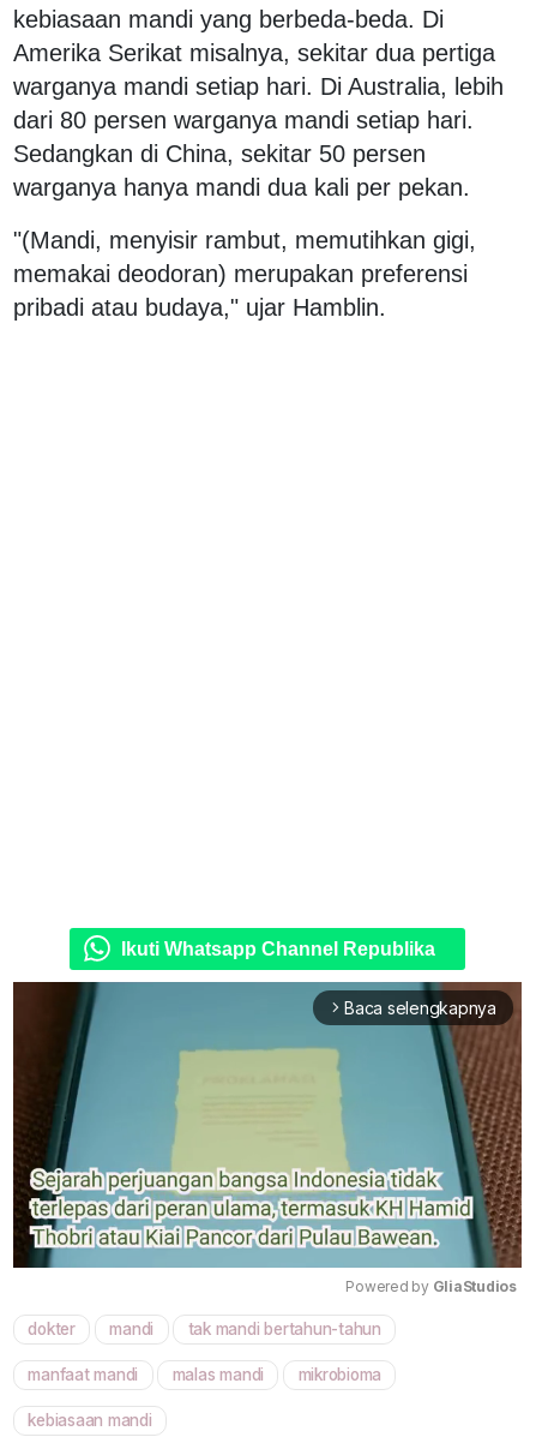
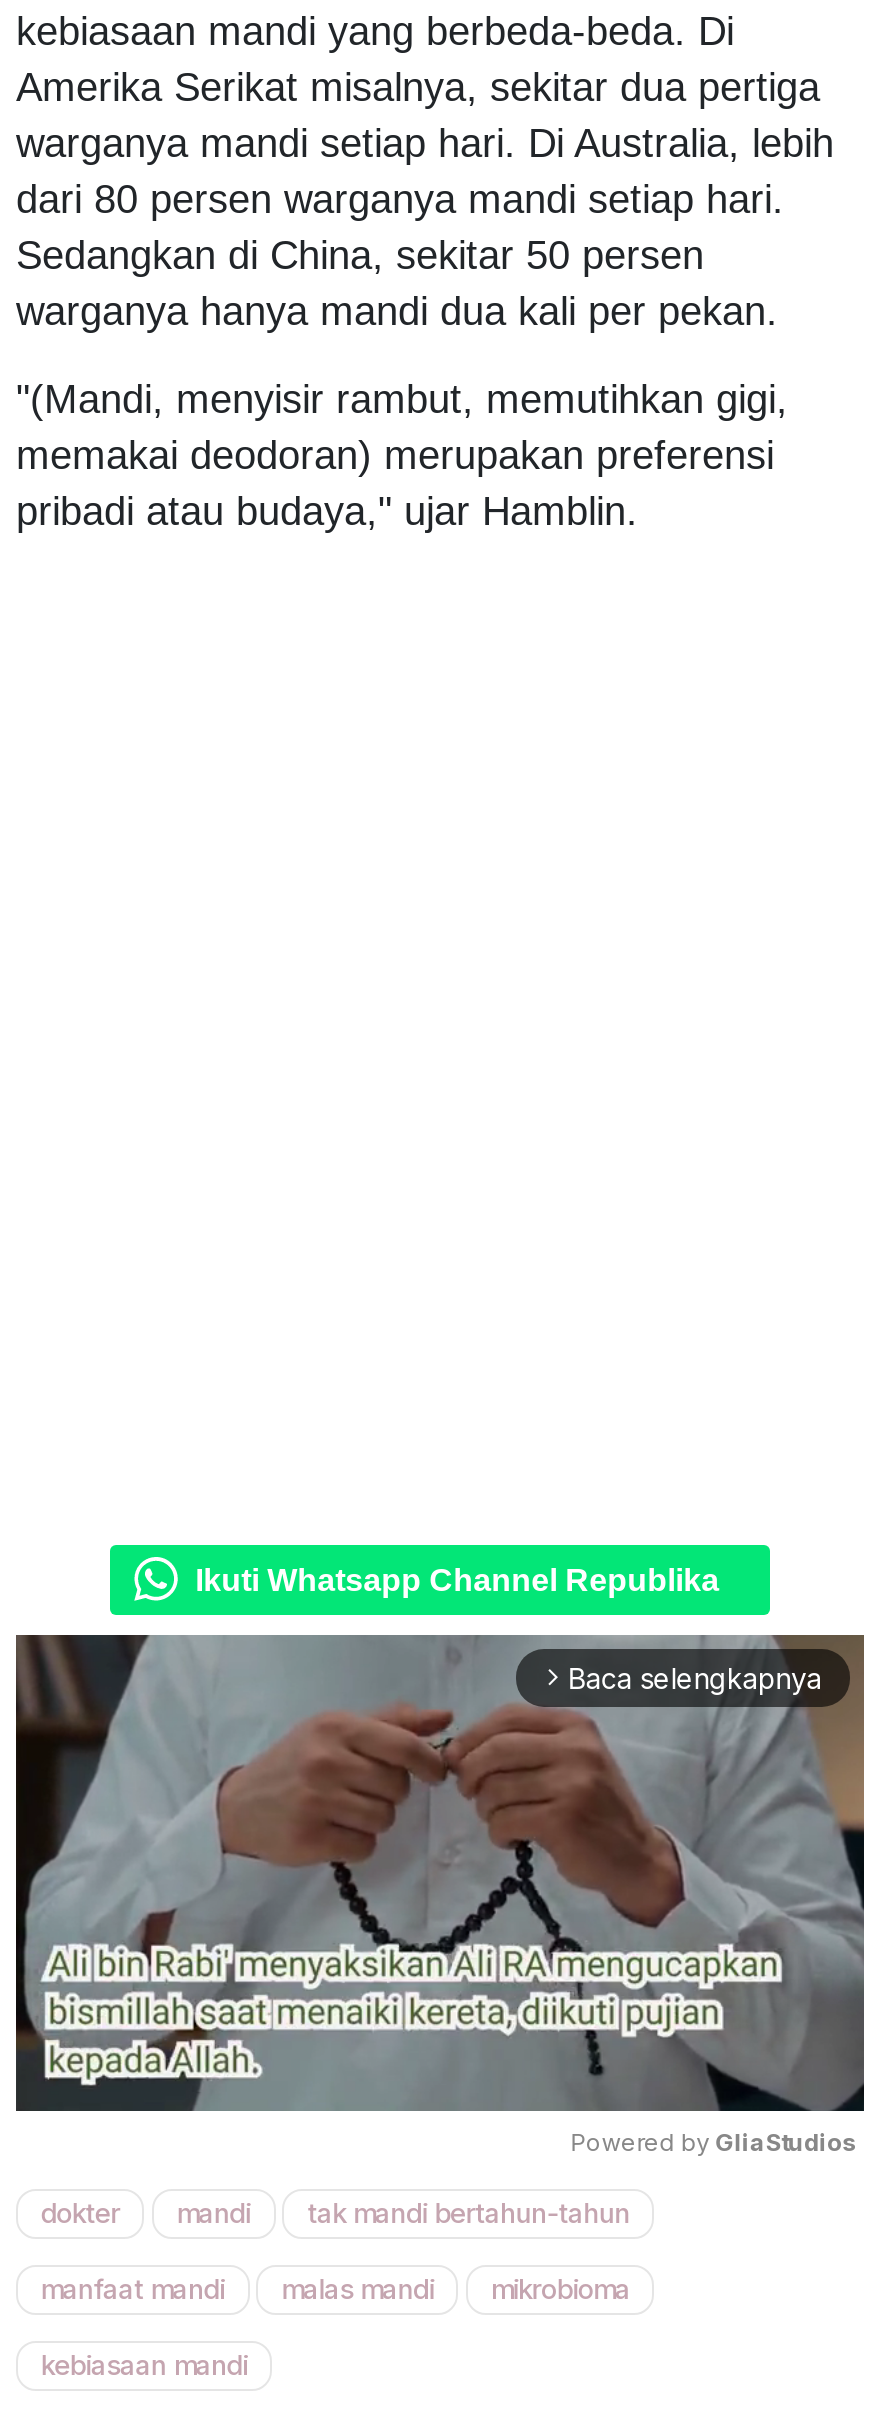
- [image]
+ [image]
